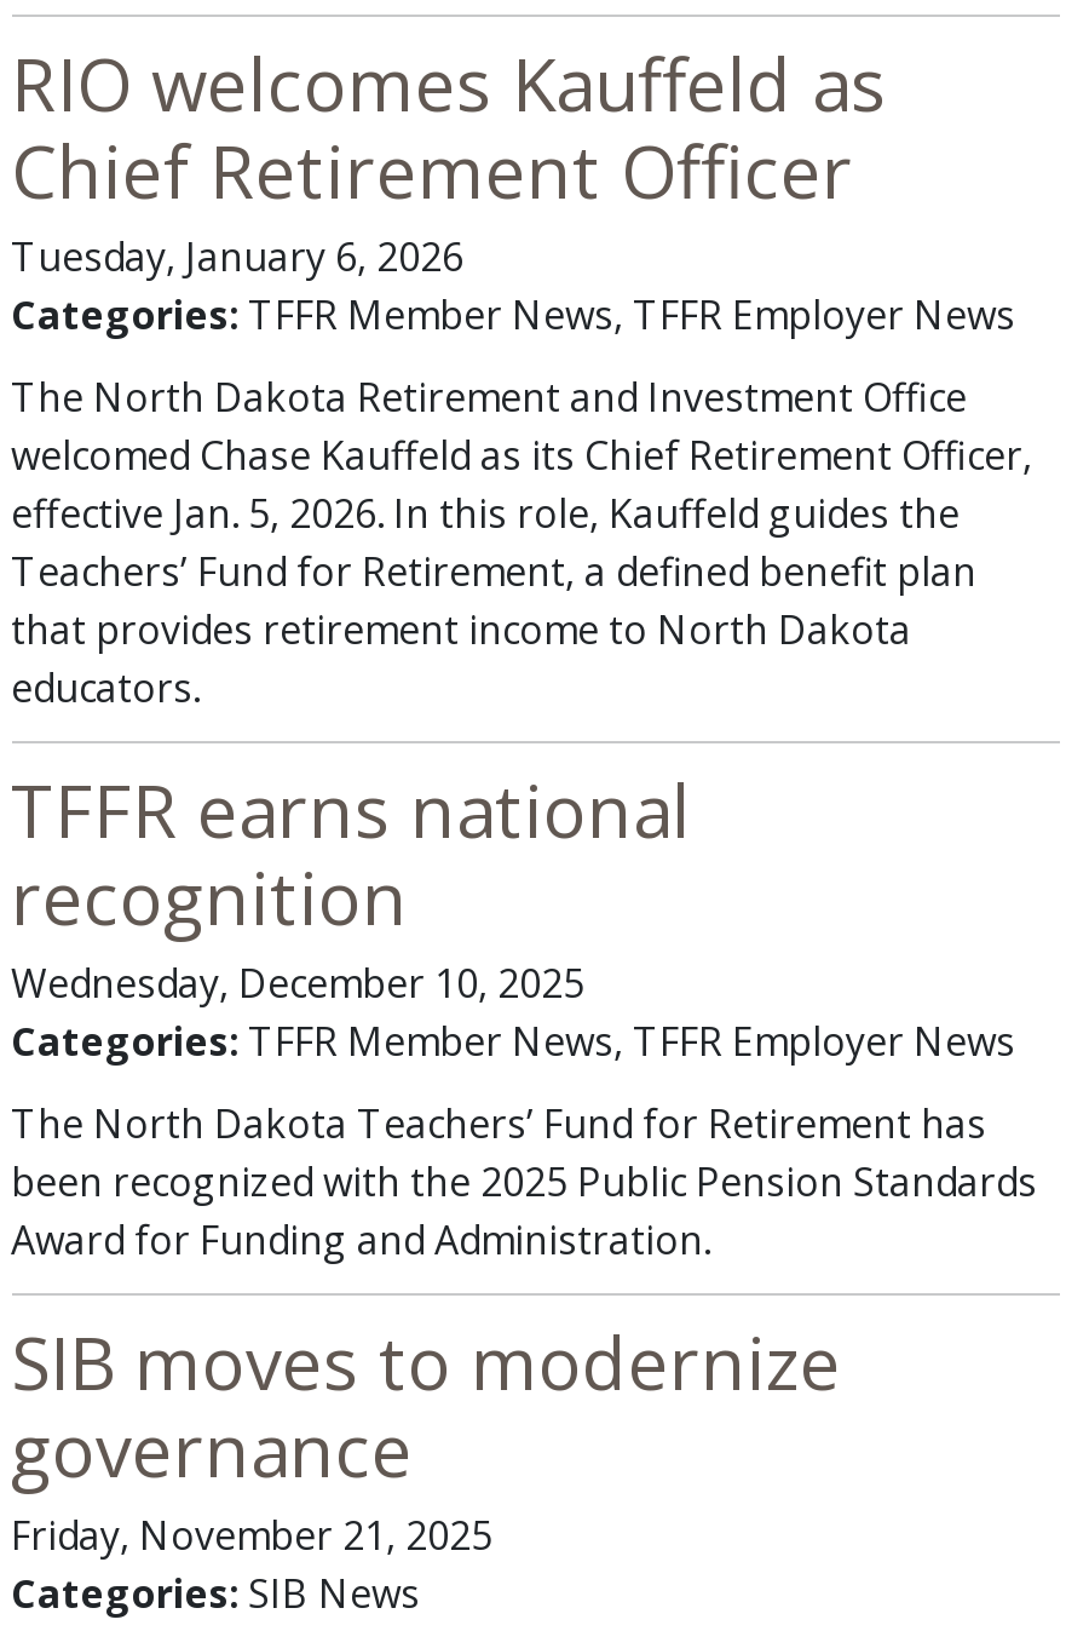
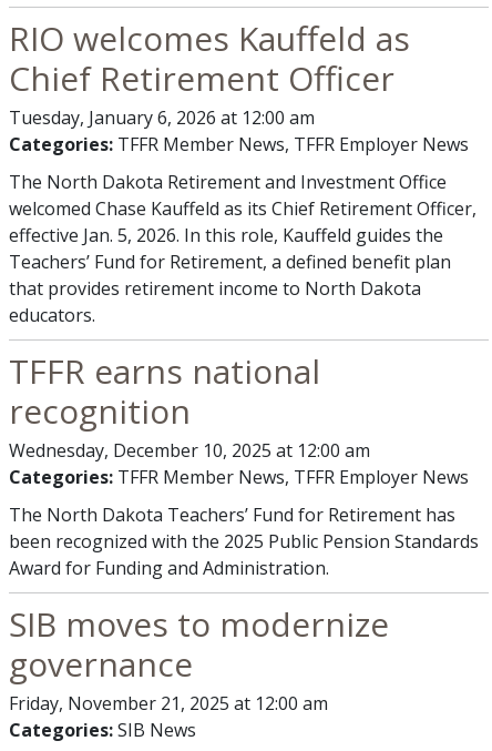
- Tuesday, January 6, 2026
+ Tuesday, January 6, 2026 at 12:00 am

- Wednesday, December 10, 2025
+ Wednesday, December 10, 2025 at 12:00 am

- Friday, November 21, 2025
+ Friday, November 21, 2025 at 12:00 am
